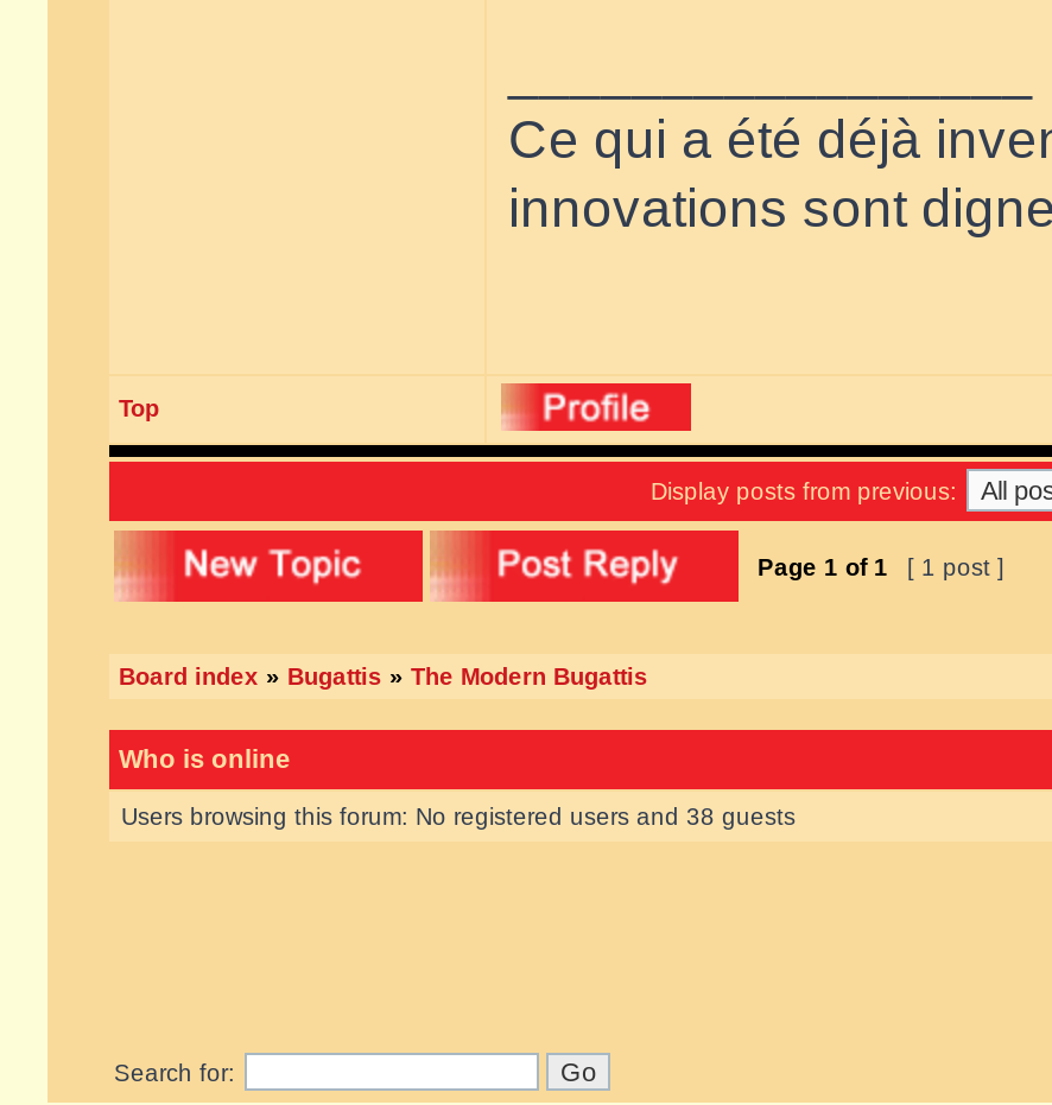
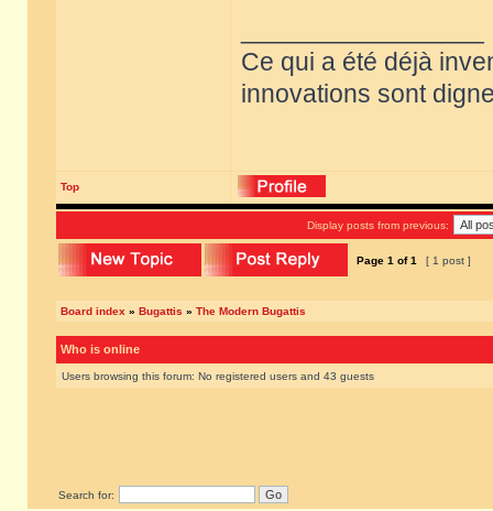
- Users browsing this forum: No registered users and 38 guests
+ Users browsing this forum: No registered users and 43 guests
